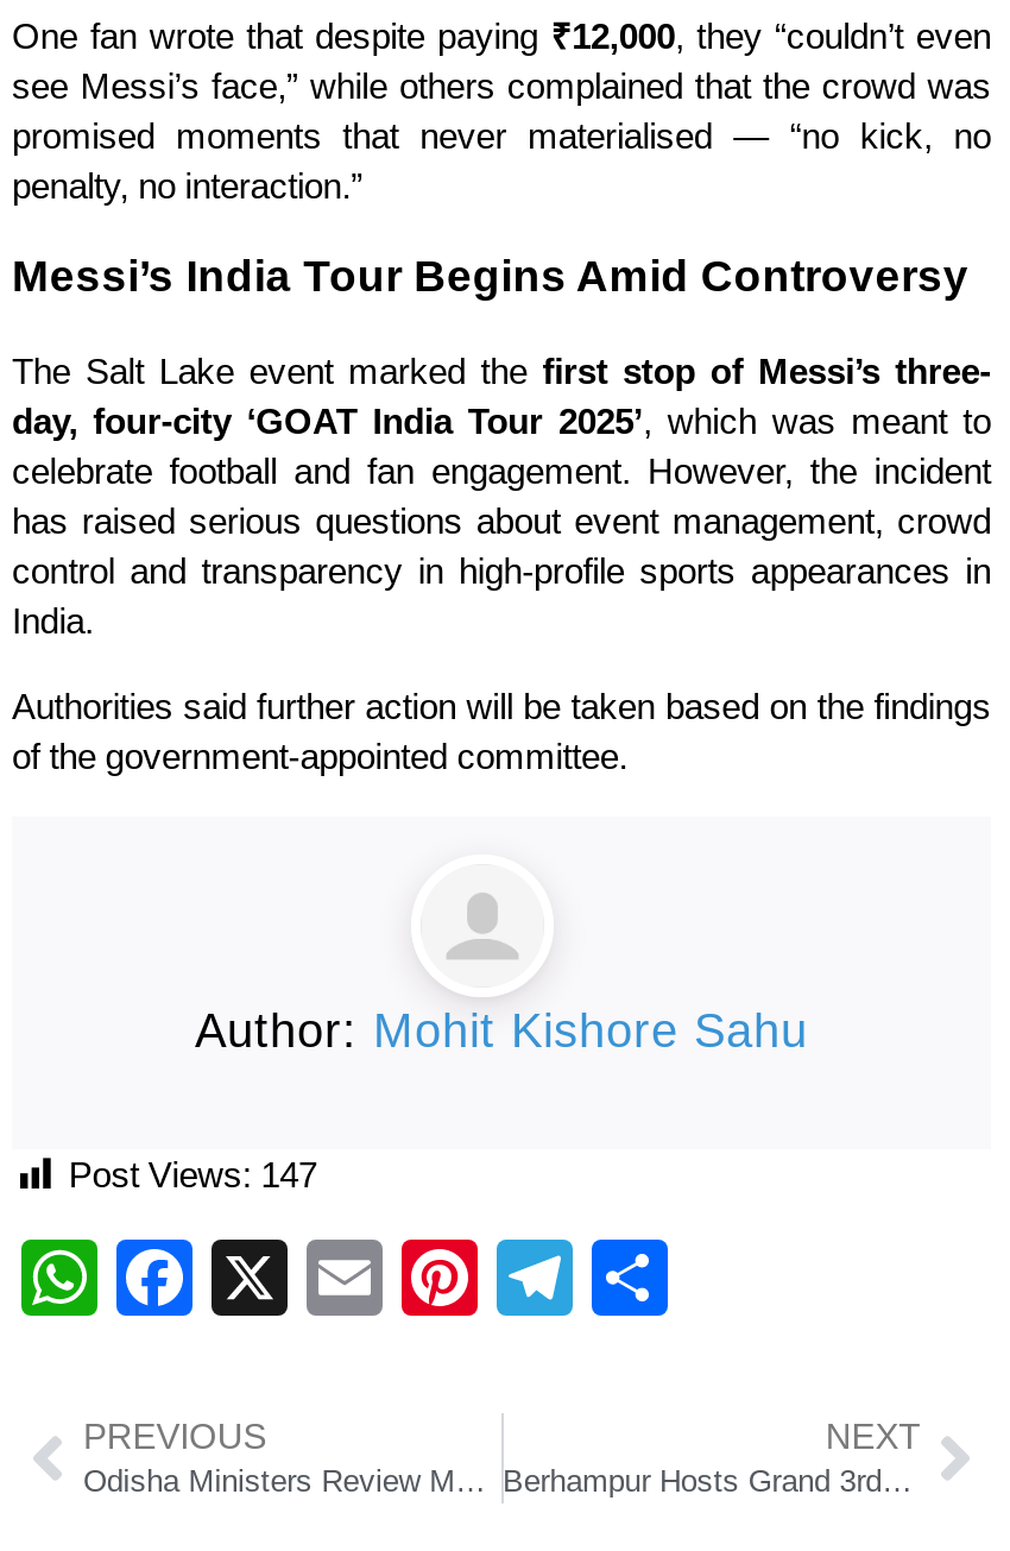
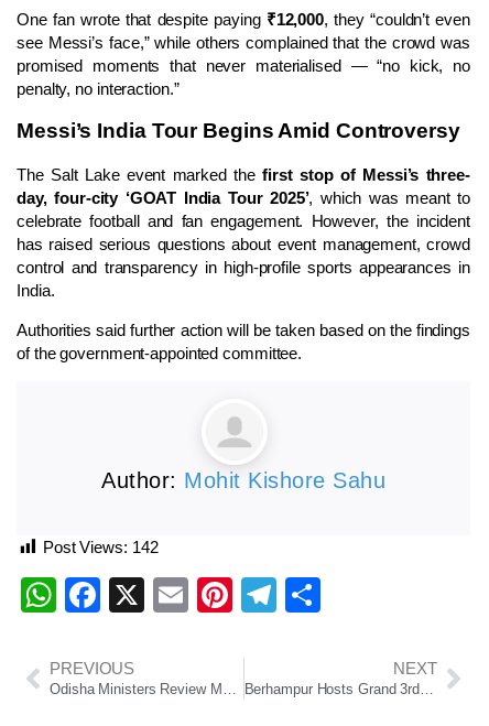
- Post Views: 147
+ Post Views: 142
